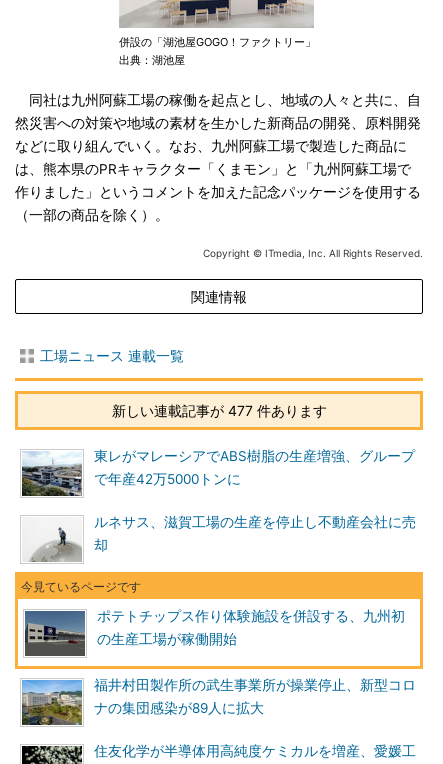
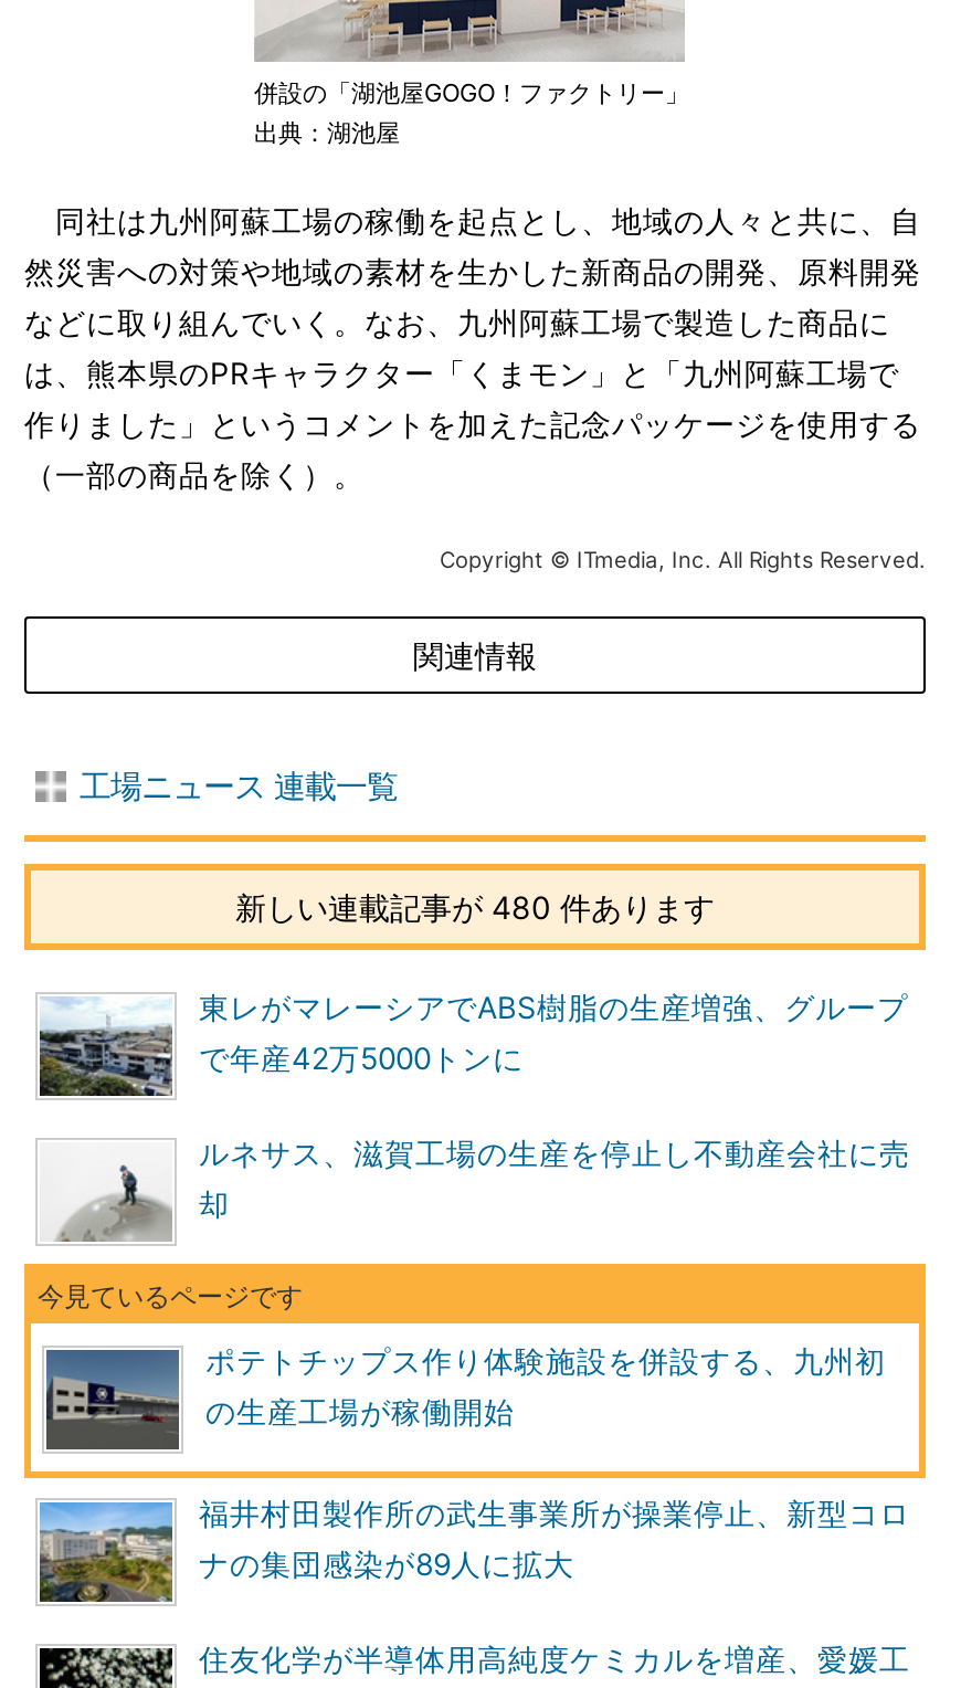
- 新しい連載記事が 477 件あります
+ 新しい連載記事が 480 件あります
